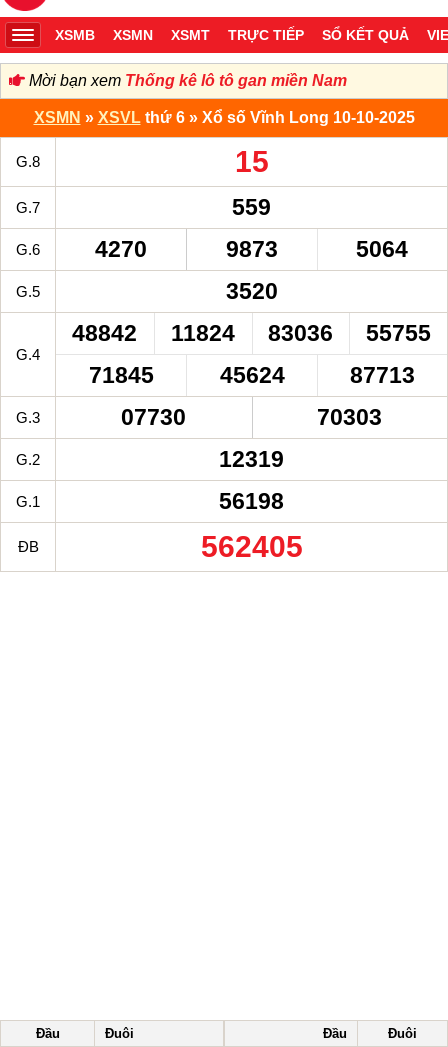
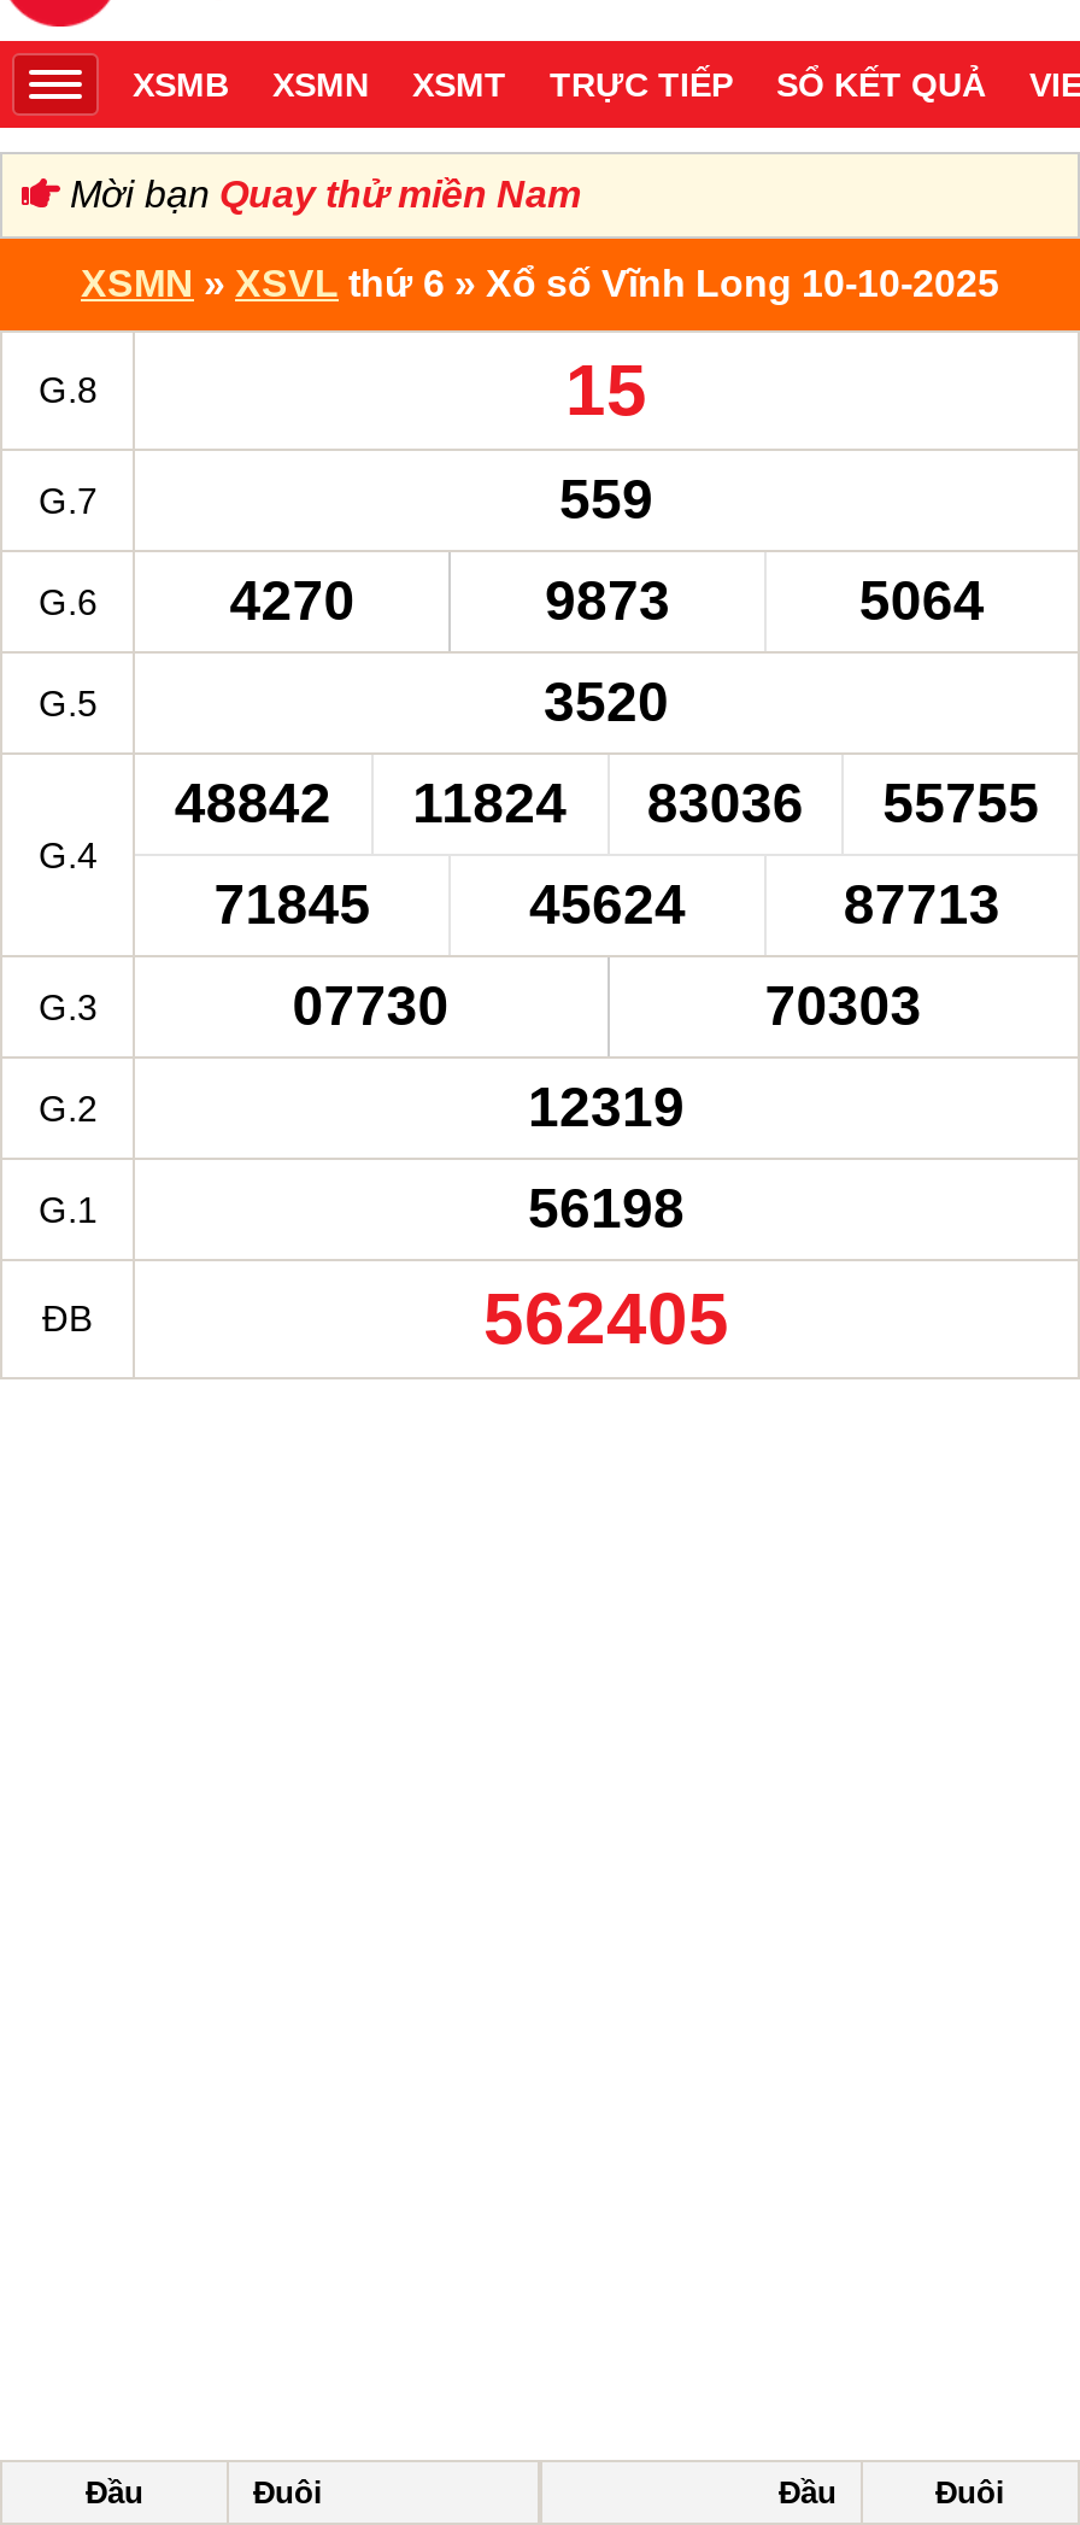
- Mời bạn xem Thống kê lô tô gan miền Nam
+ Mời bạn Quay thử miền Nam
